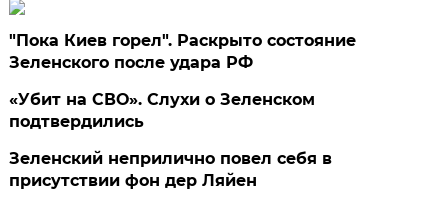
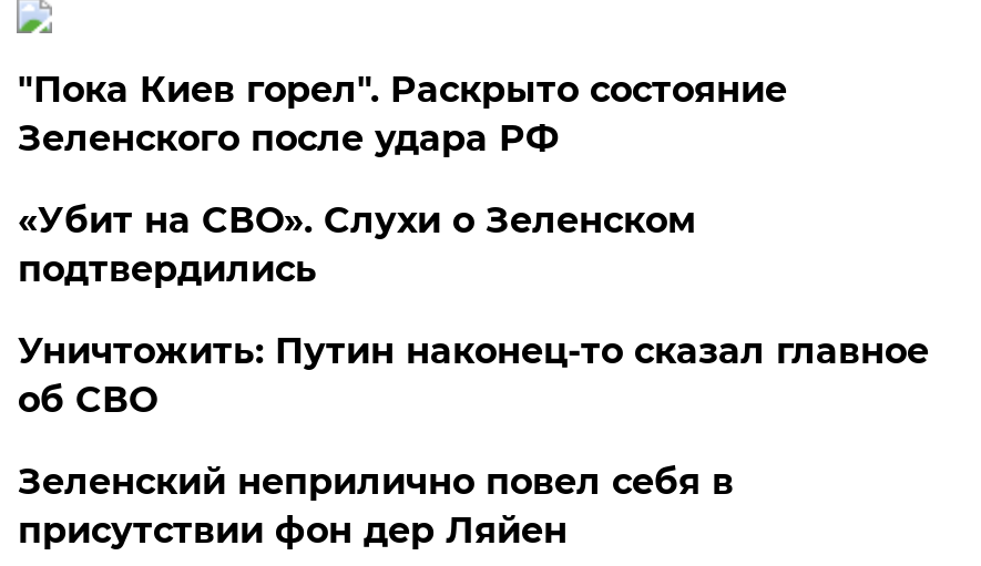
+ Уничтожить: Путин наконец-то сказал главное
+ об СВО
